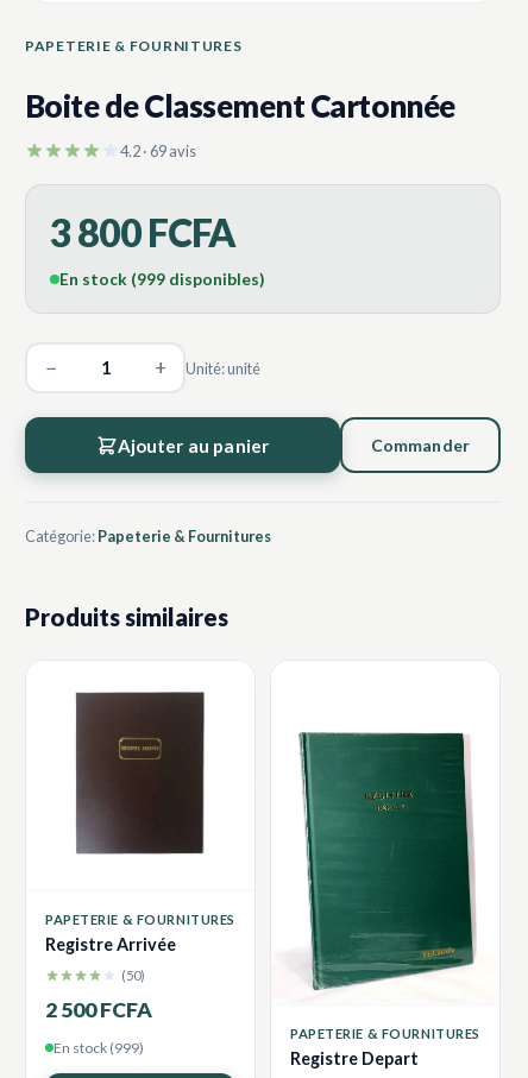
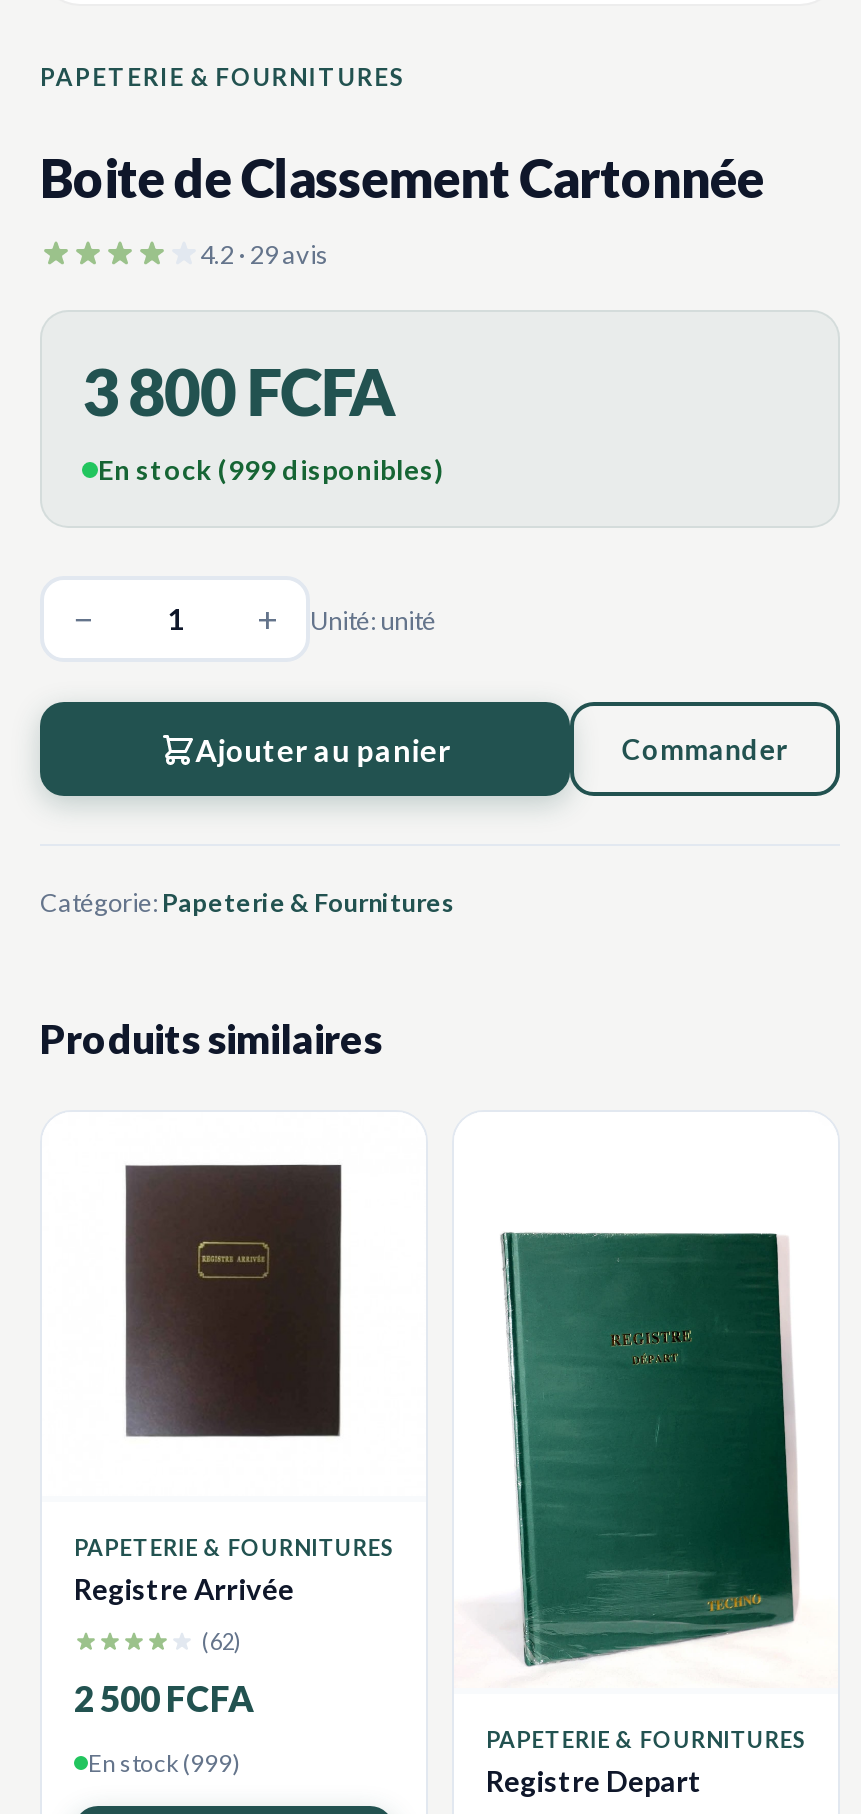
- 4.2 · 69 avis
+ 4.2 · 29 avis

- (50)
+ (62)
